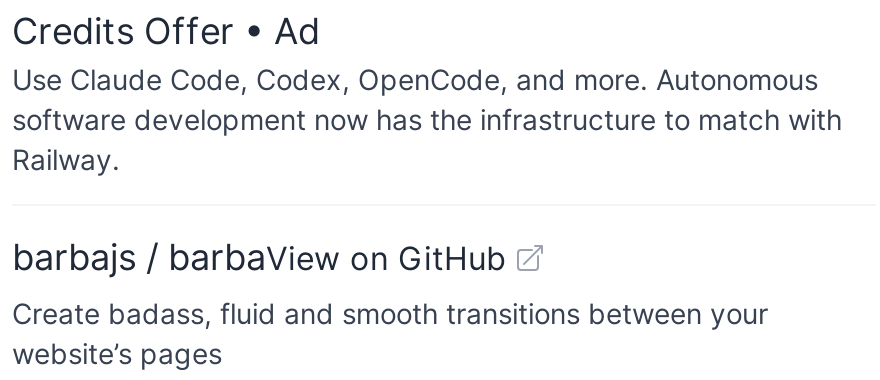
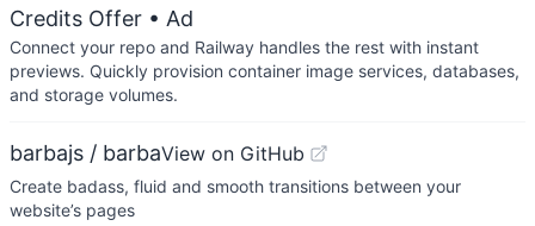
- Use Claude Code, Codex, OpenCode, and more. Autonomous
- software development now has the infrastructure to match with
- Railway.
+ Connect your repo and Railway handles the rest with instant
+ previews. Quickly provision container image services, databases,
+ and storage volumes.
